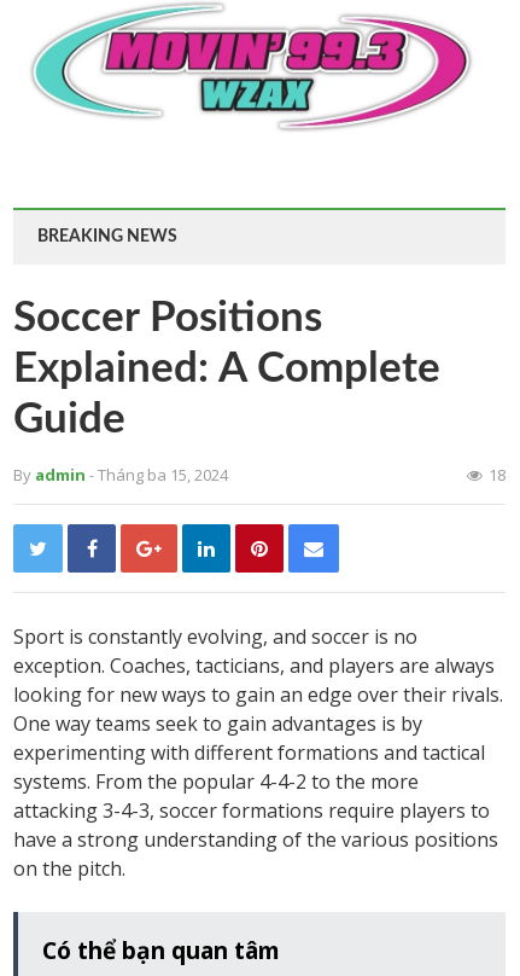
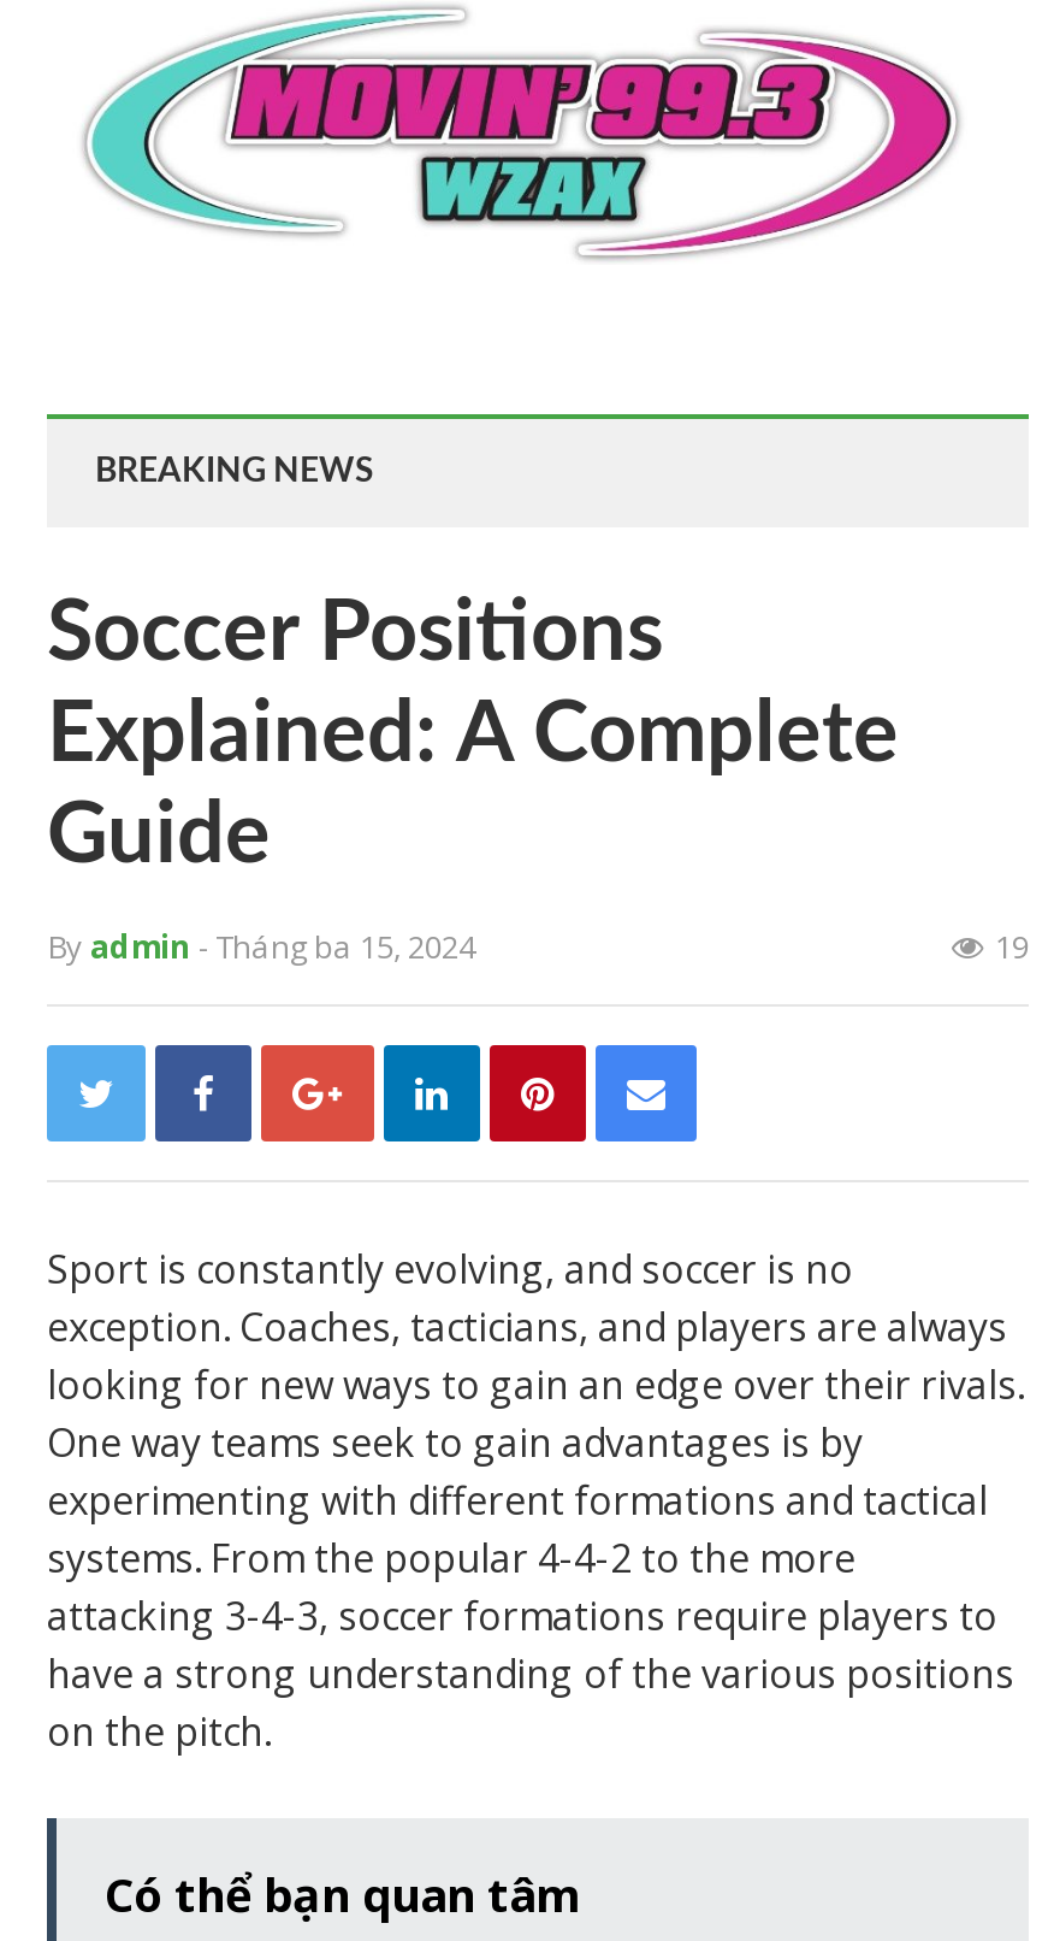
- 18
+ 19
